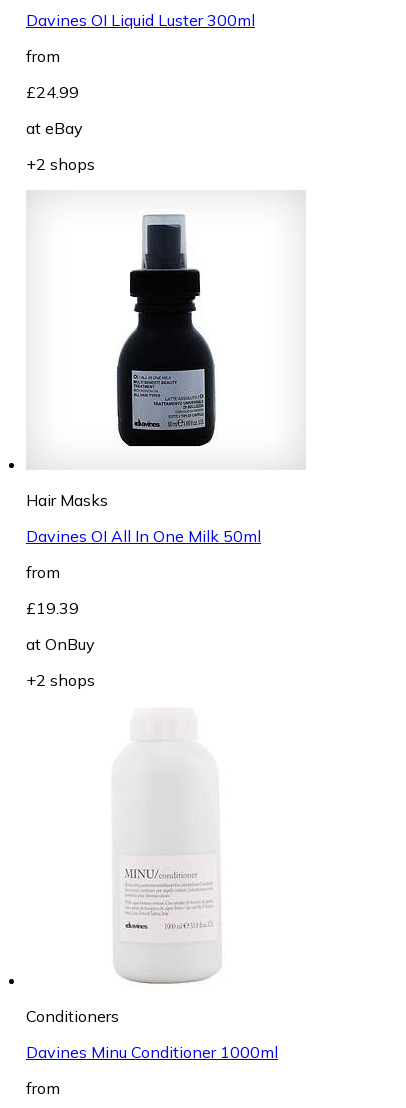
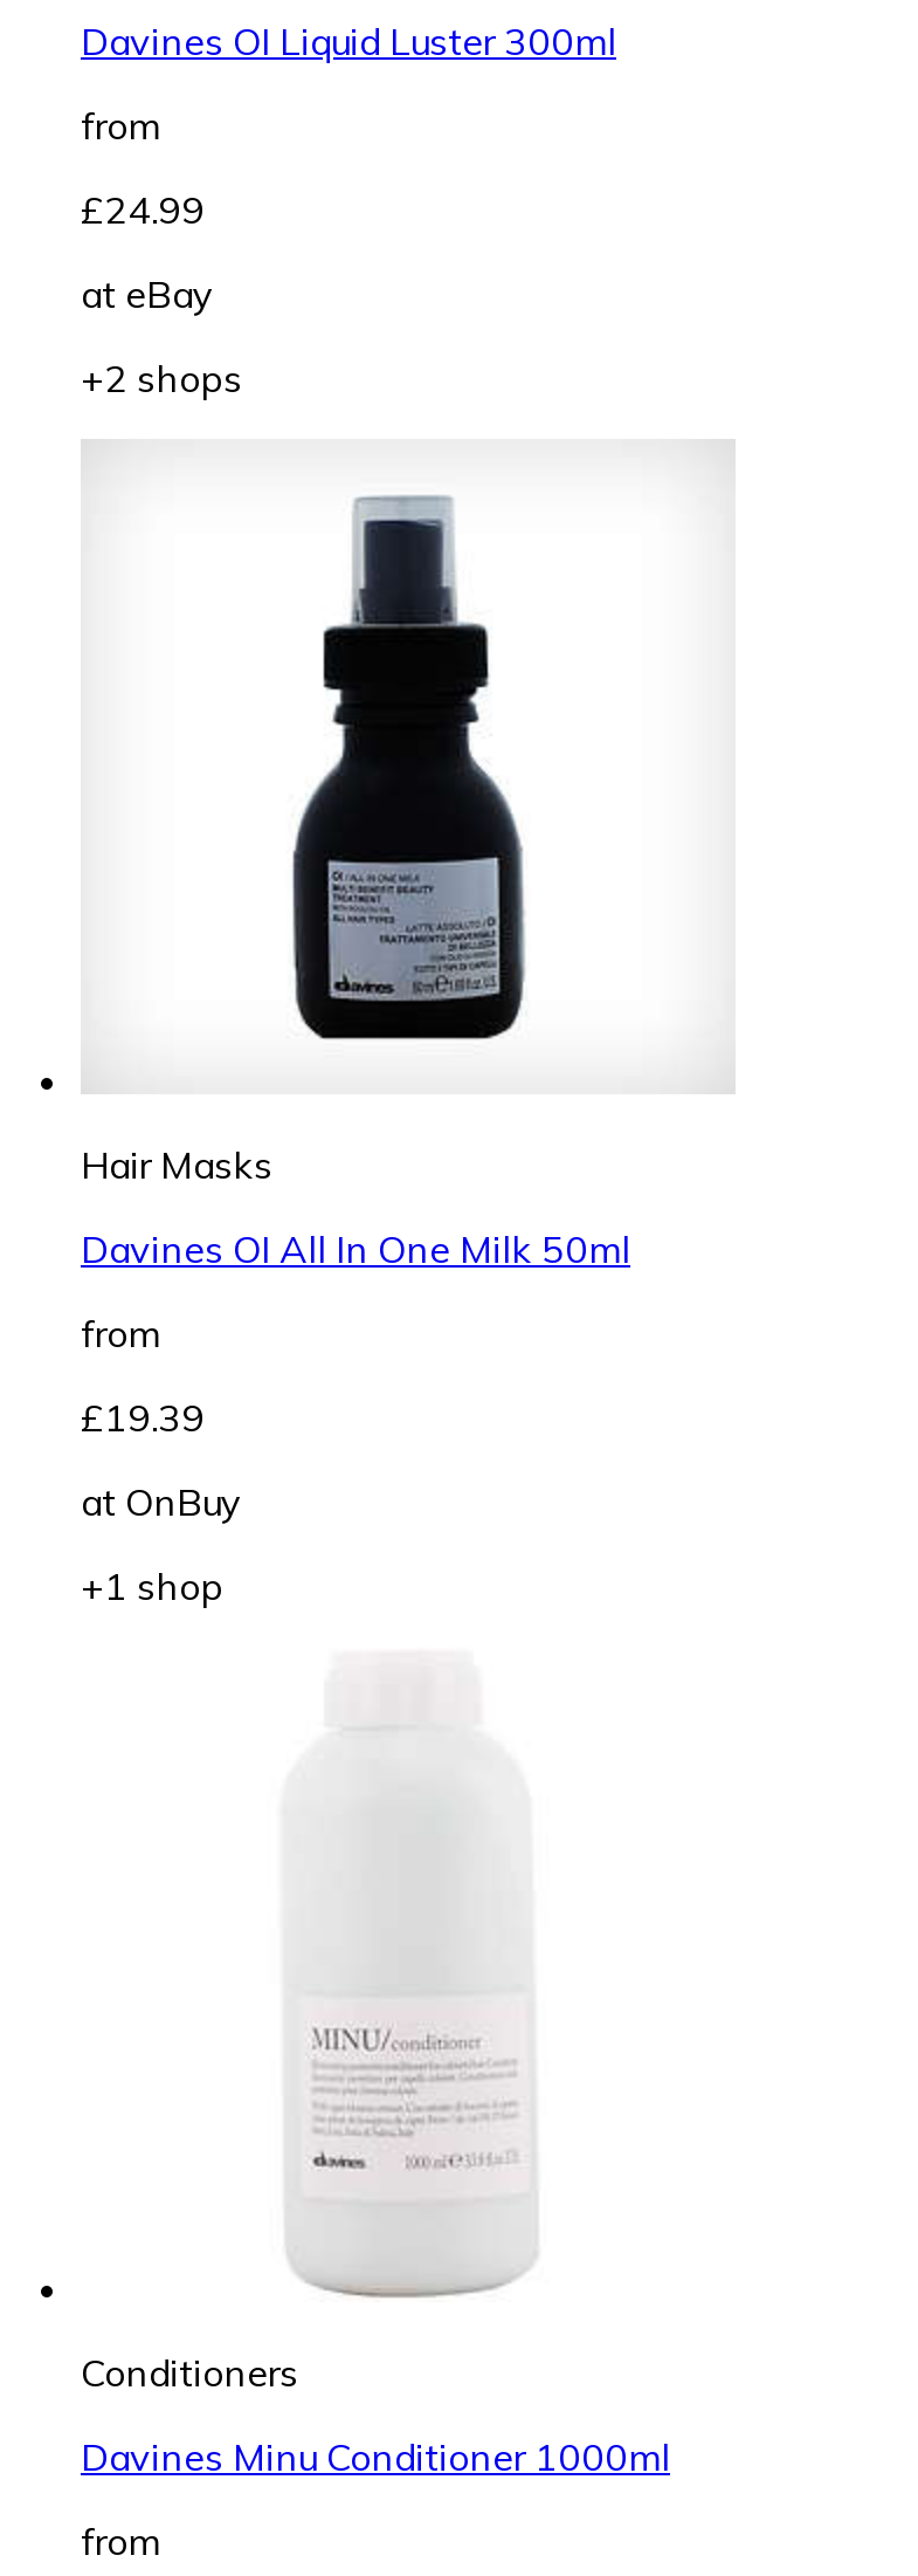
- +2 shops
+ +1 shop
